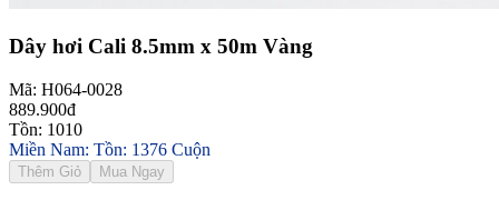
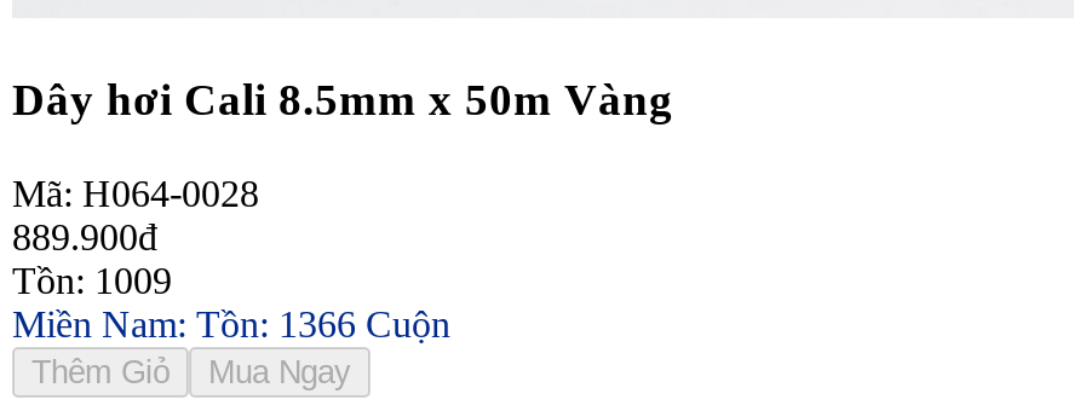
- Tồn: 1010
+ Tồn: 1009

- Miền Nam: Tồn: 1376 Cuộn
+ Miền Nam: Tồn: 1366 Cuộn
